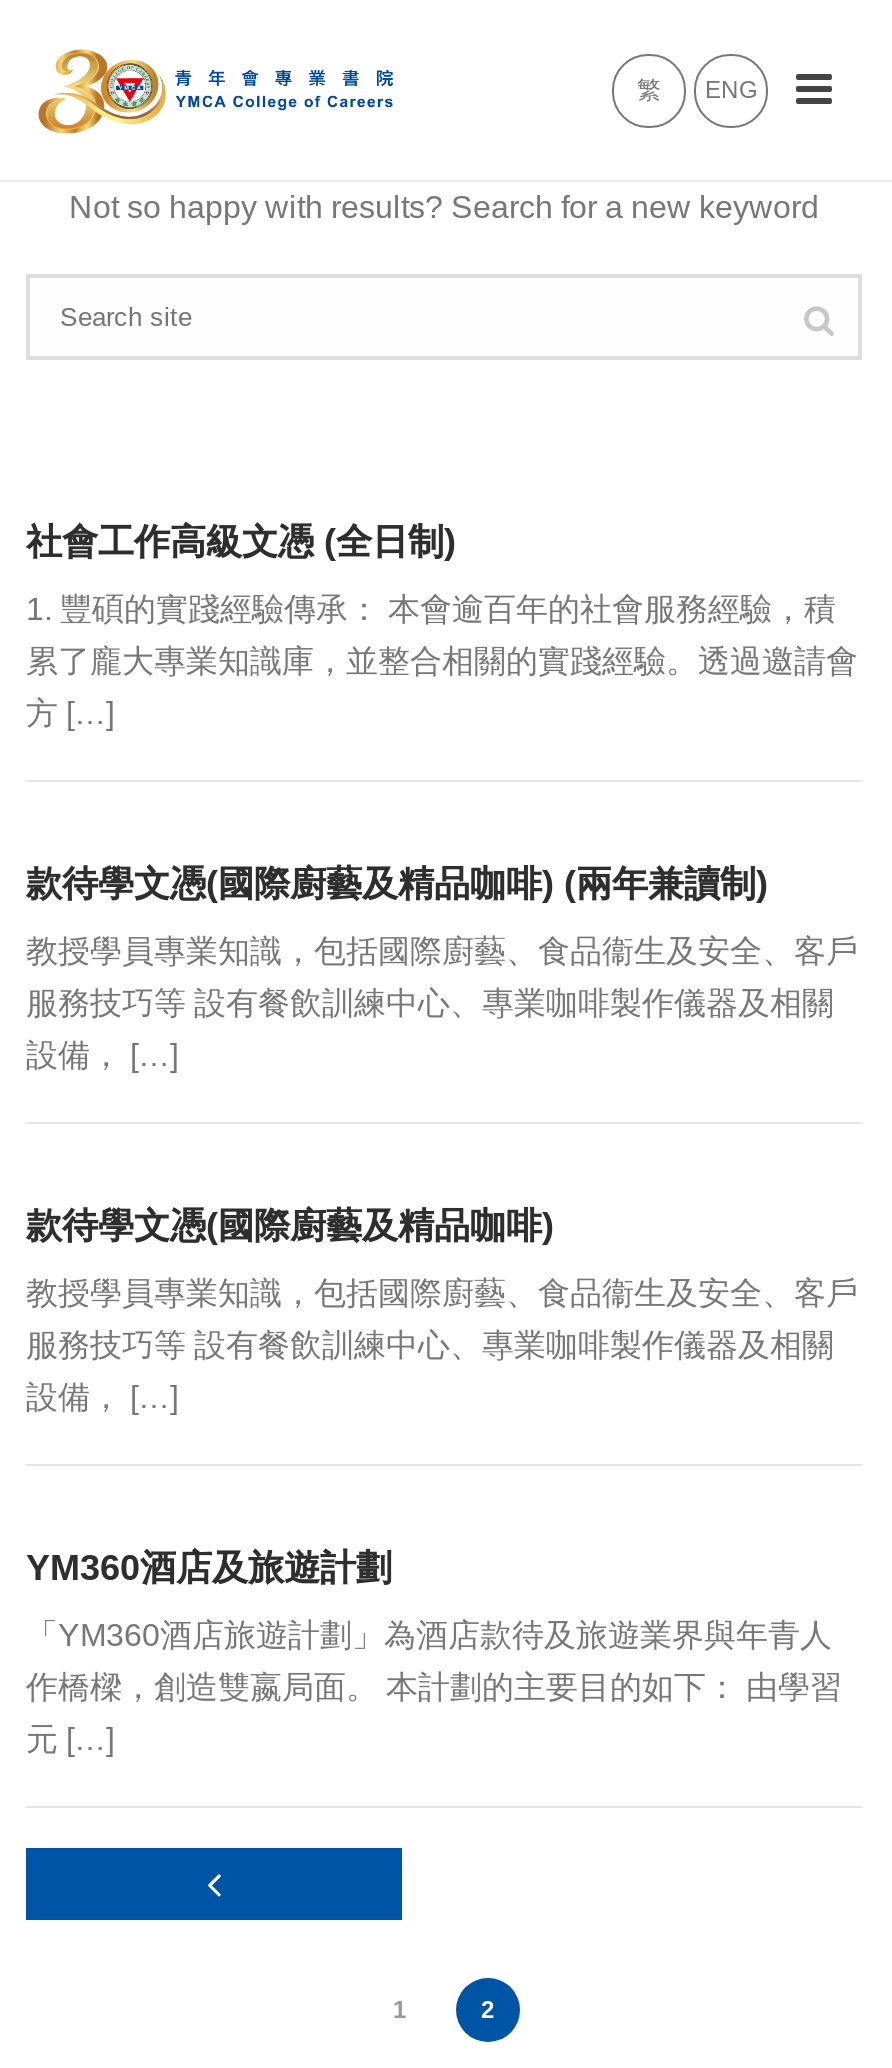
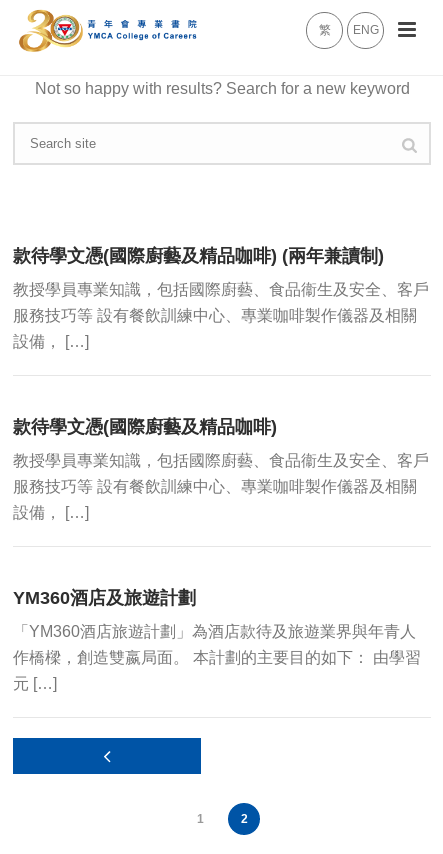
- 社會工作高級文憑 (全日制)
- 1. 豐碩的實踐經驗傳承： 本會逾百年的社會服務經驗，積
- 累了龐大專業知識庫，並整合相關的實踐經驗。透過邀請會
- 方 […]
